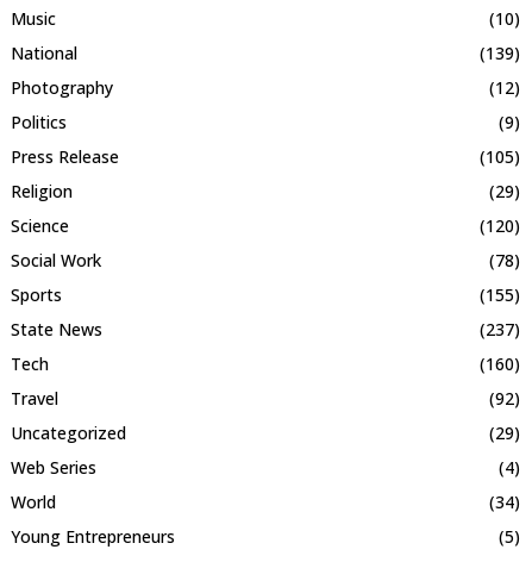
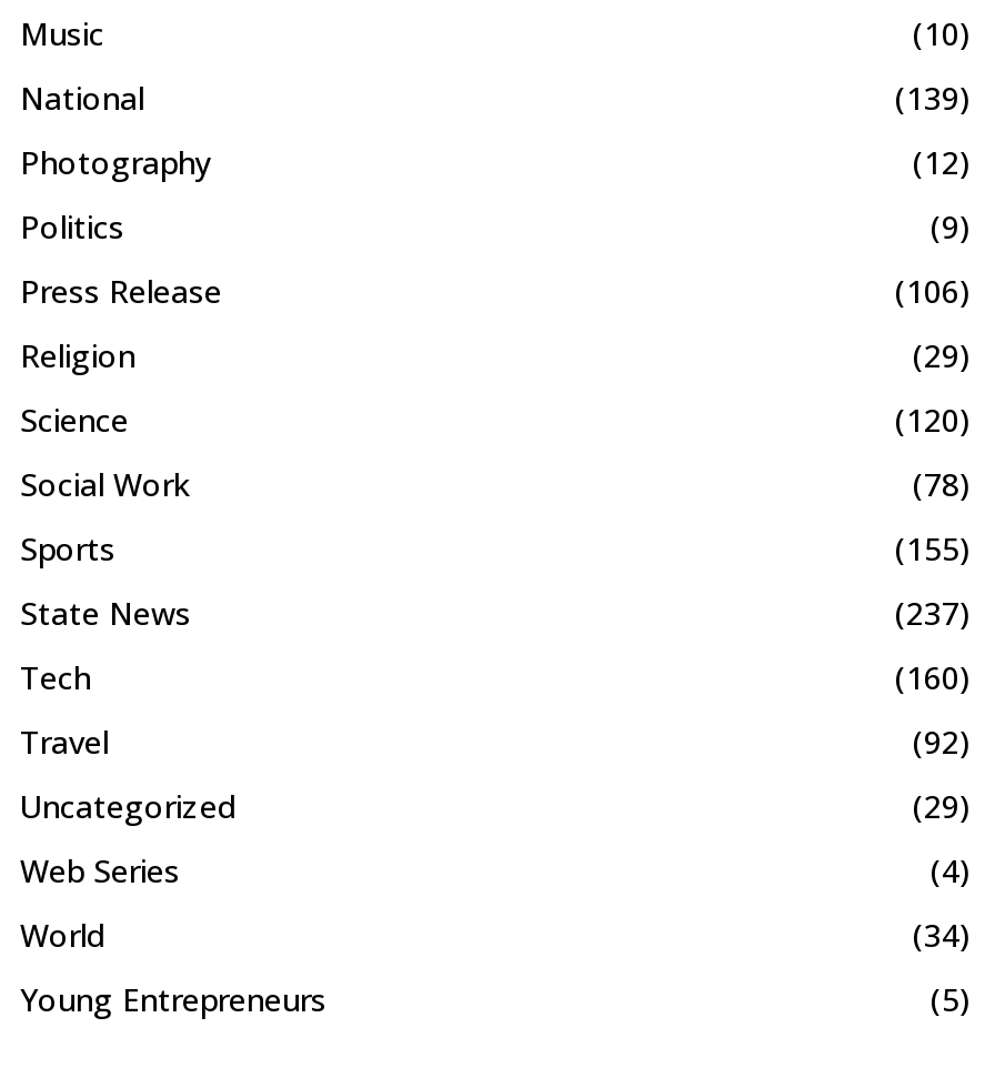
- (105)
+ (106)
